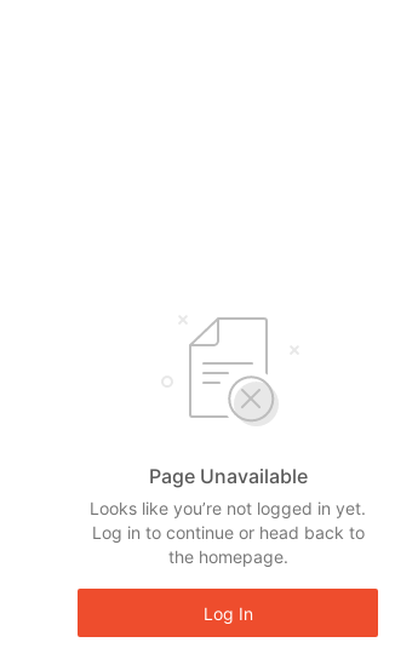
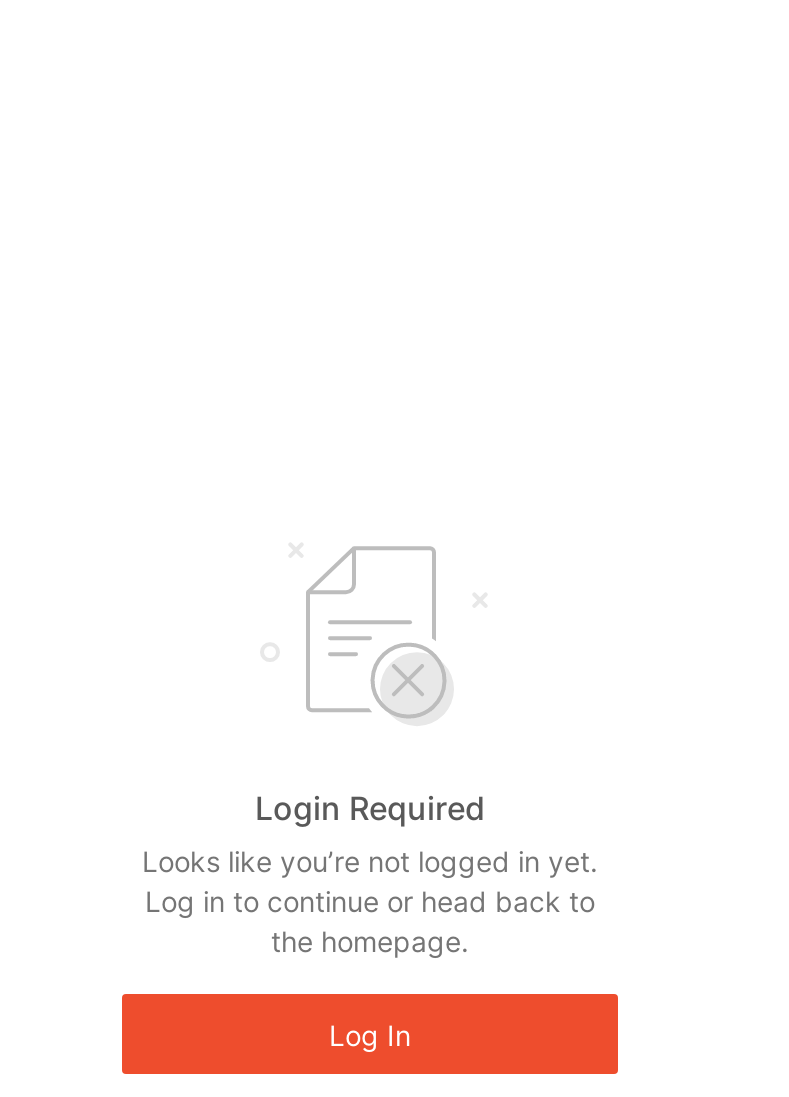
- Page Unavailable
+ Login Required
